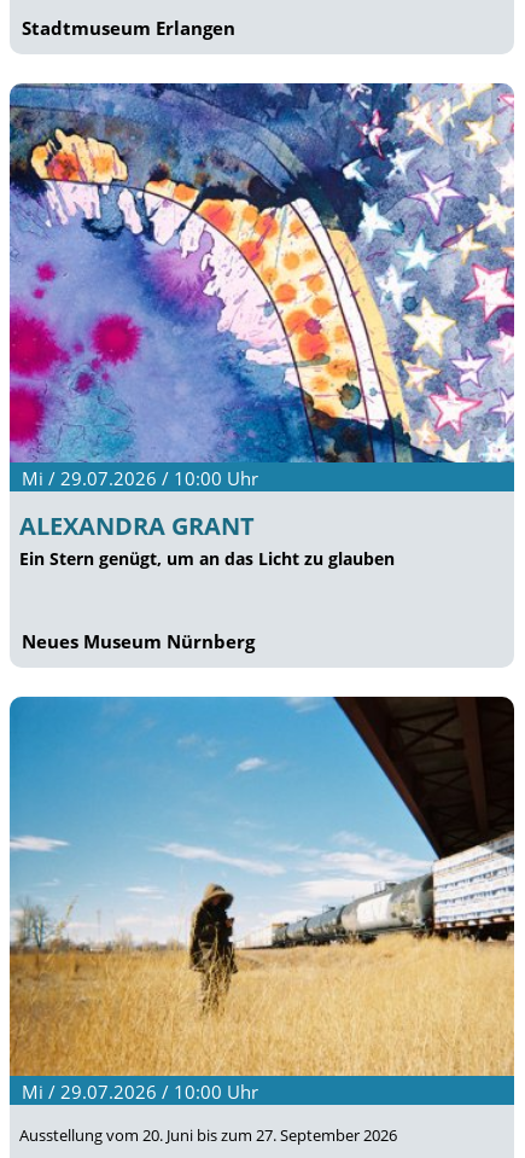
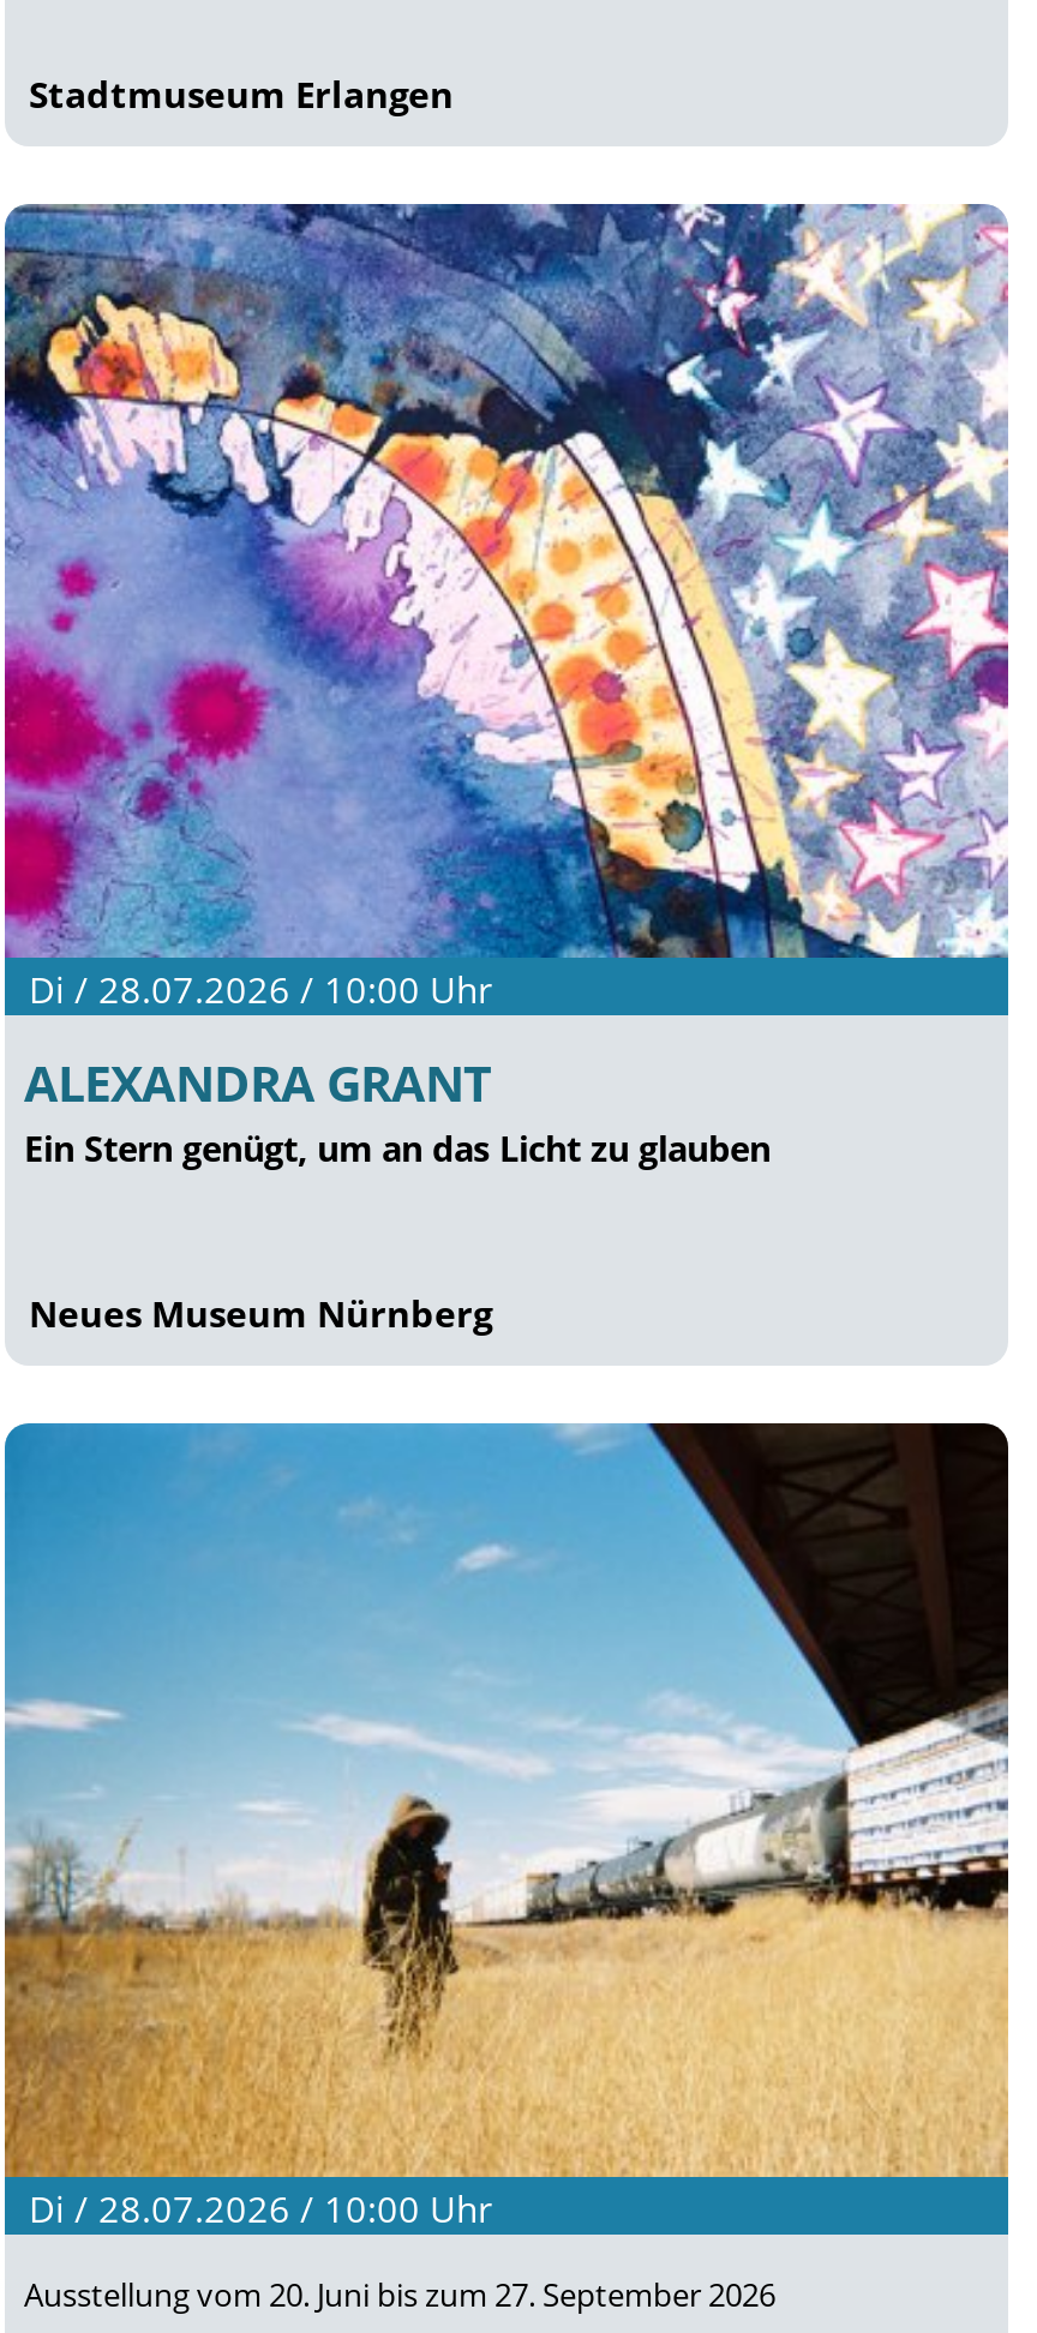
- Mi / 29.07.2026 / 10:00 Uhr
+ Di / 28.07.2026 / 10:00 Uhr

- Mi / 29.07.2026 / 10:00 Uhr
+ Di / 28.07.2026 / 10:00 Uhr
